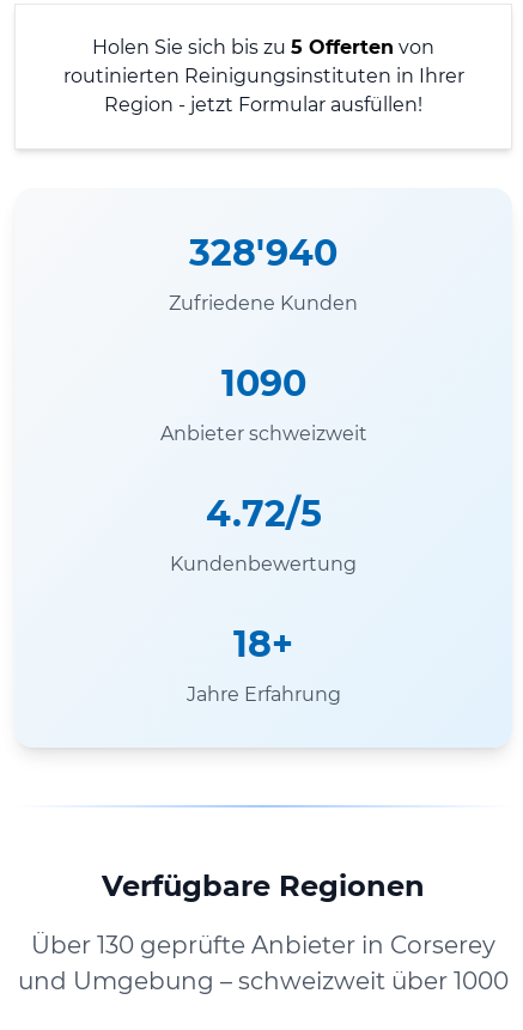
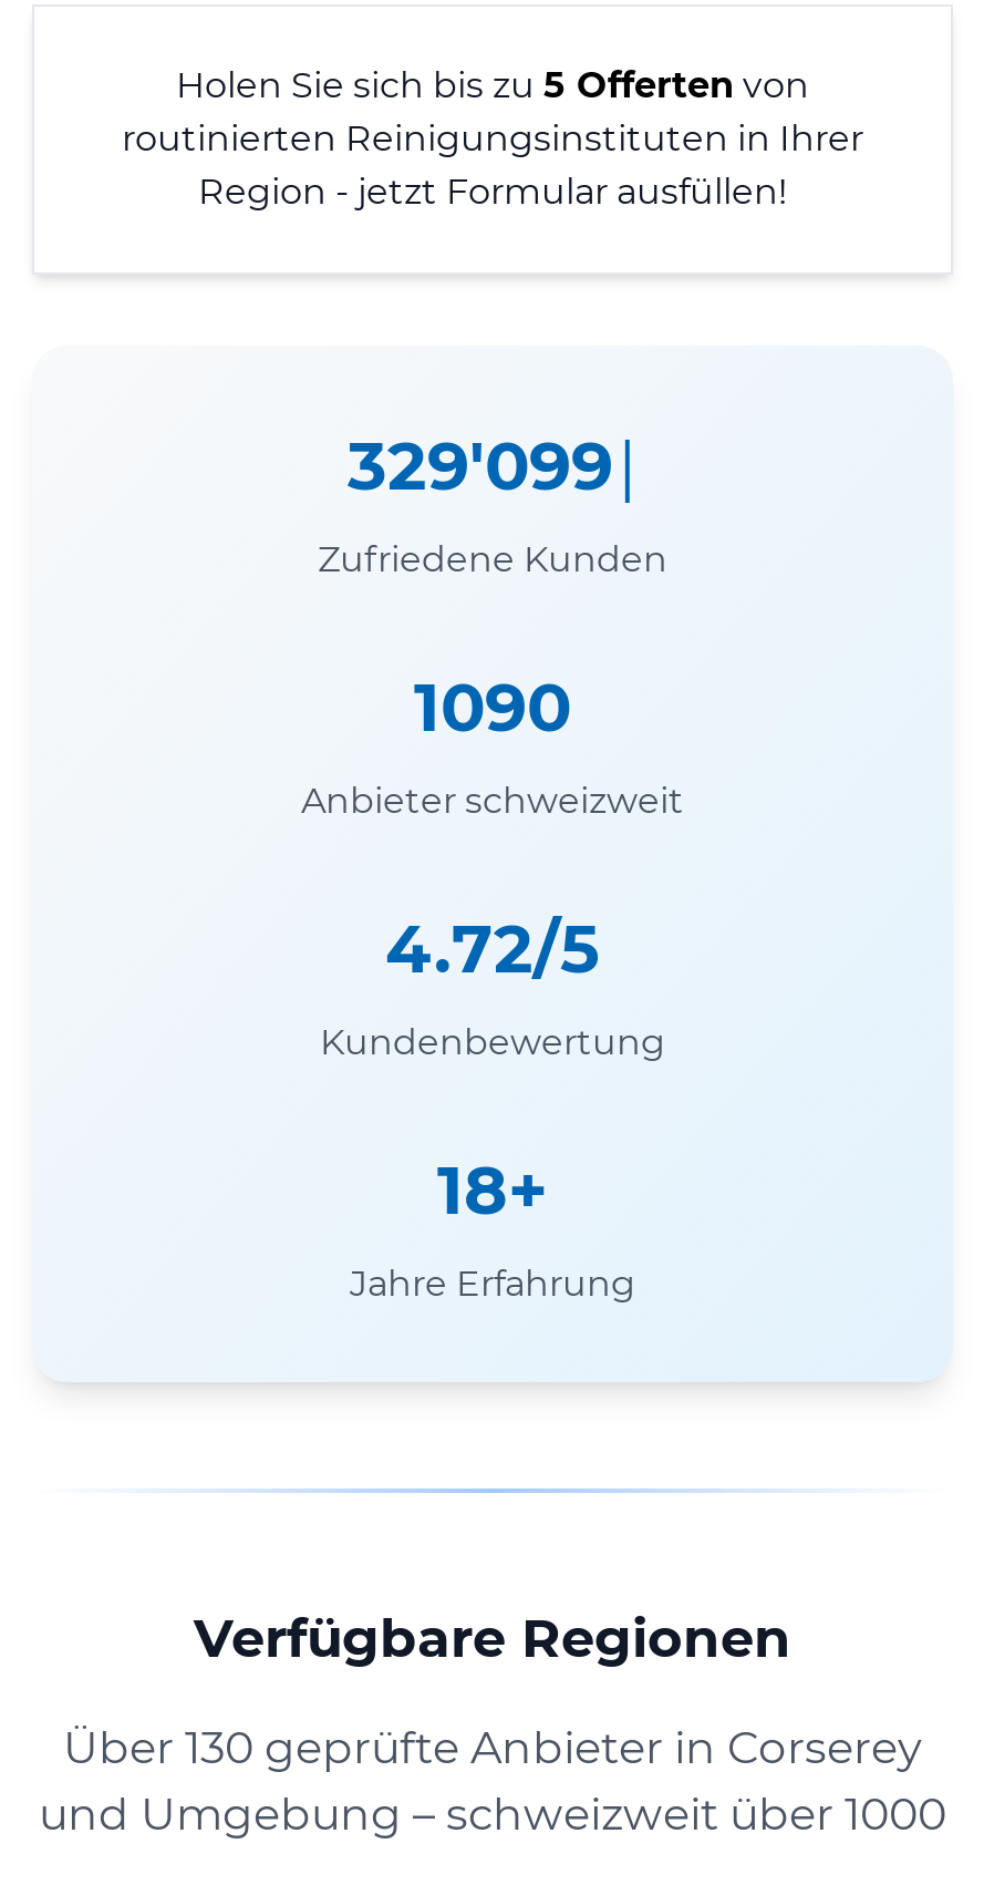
- 328'940
+ 329'099
